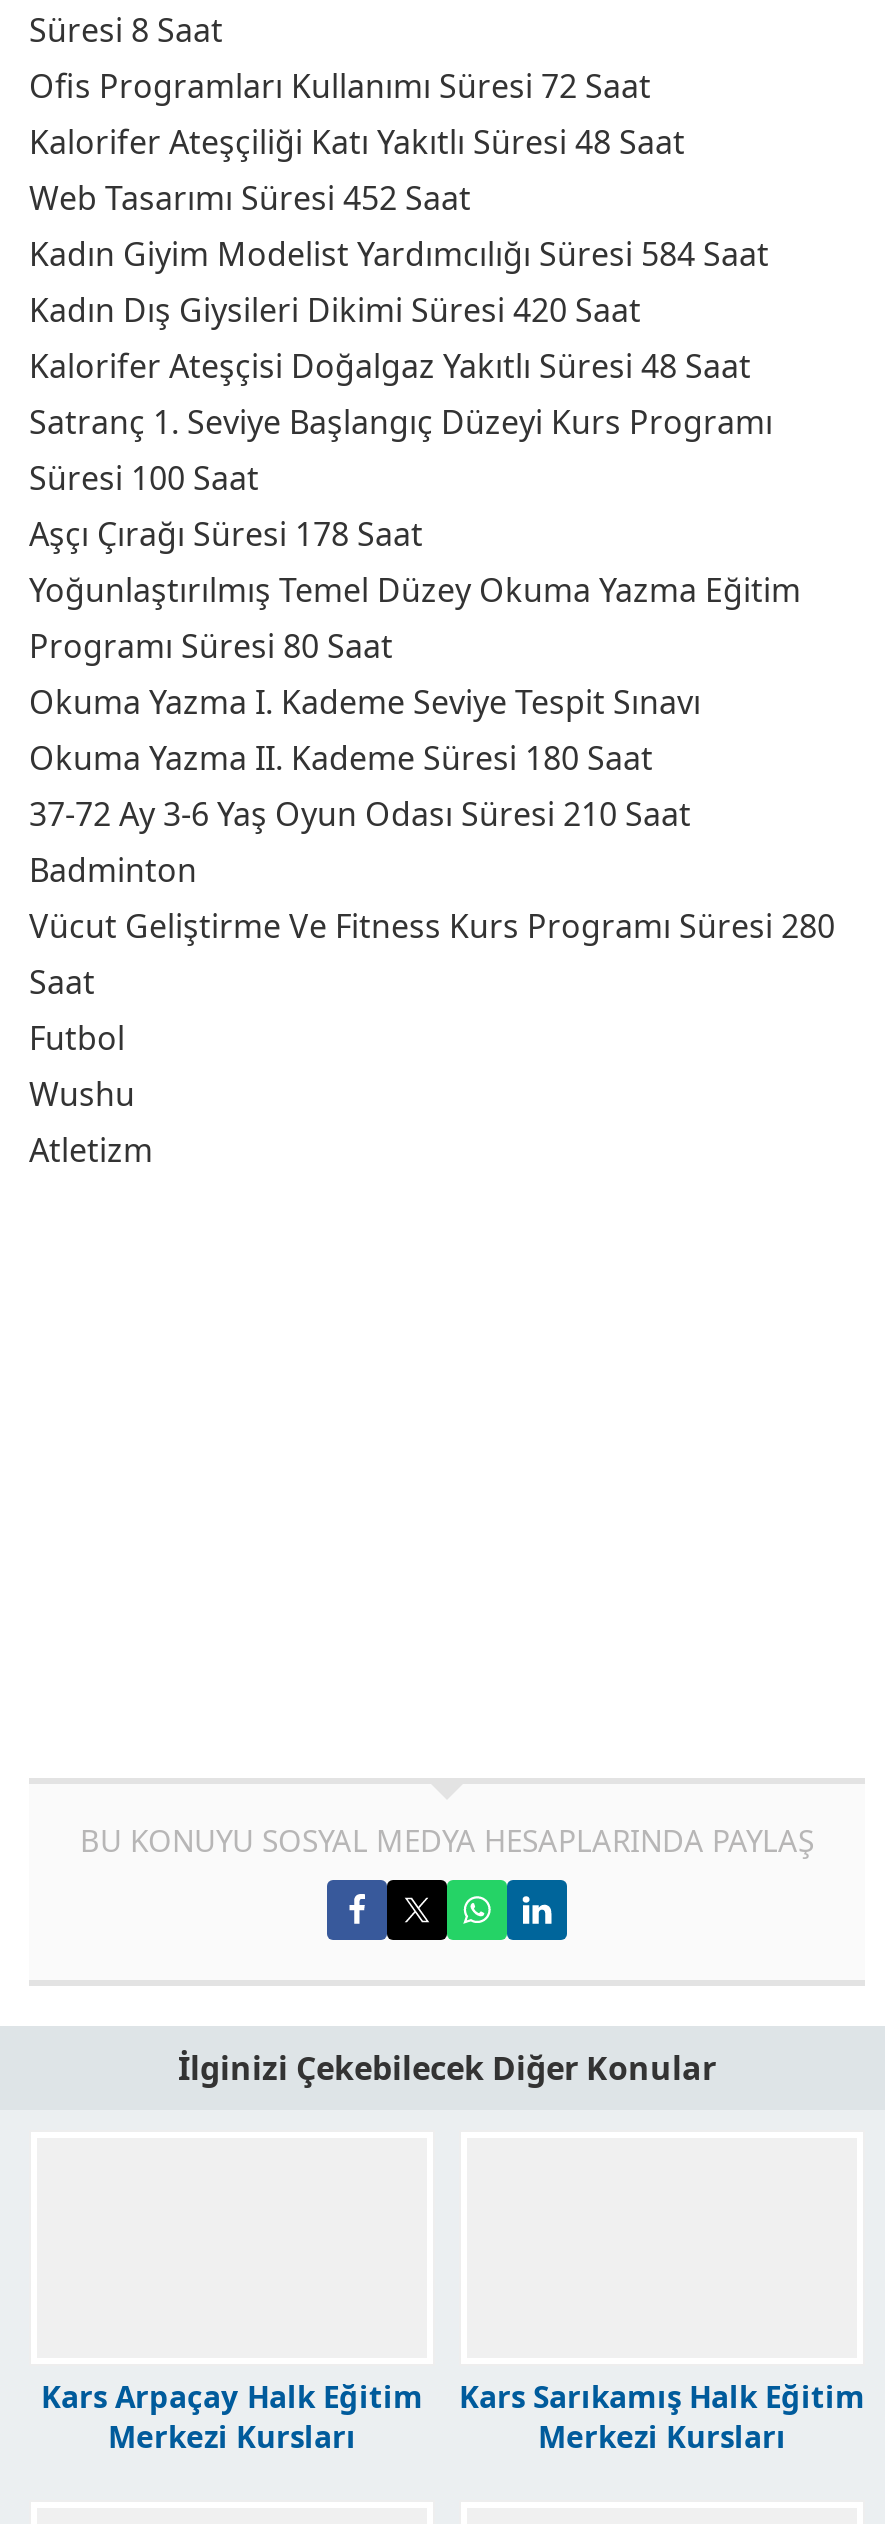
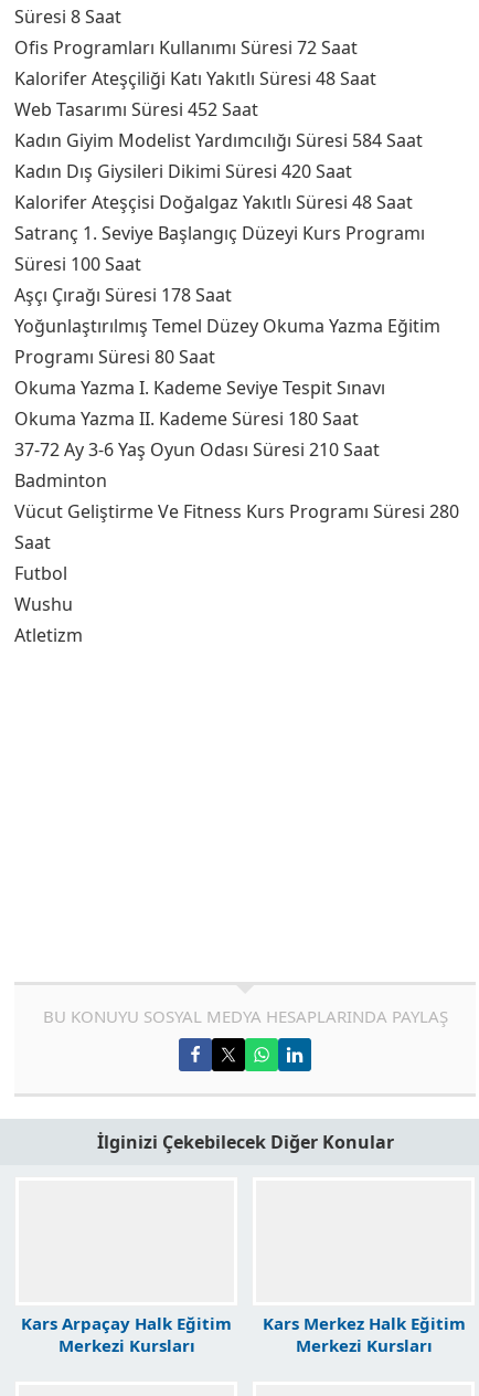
- Kars Sarıkamış Halk Eğitim
+ Kars Merkez Halk Eğitim
